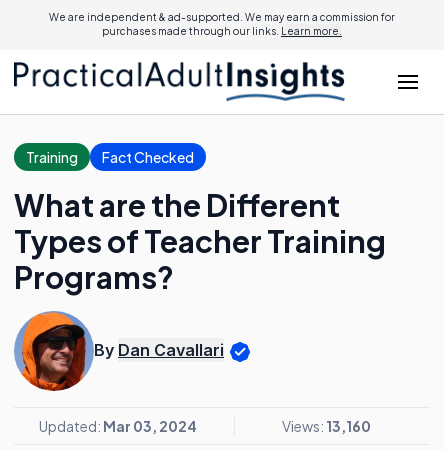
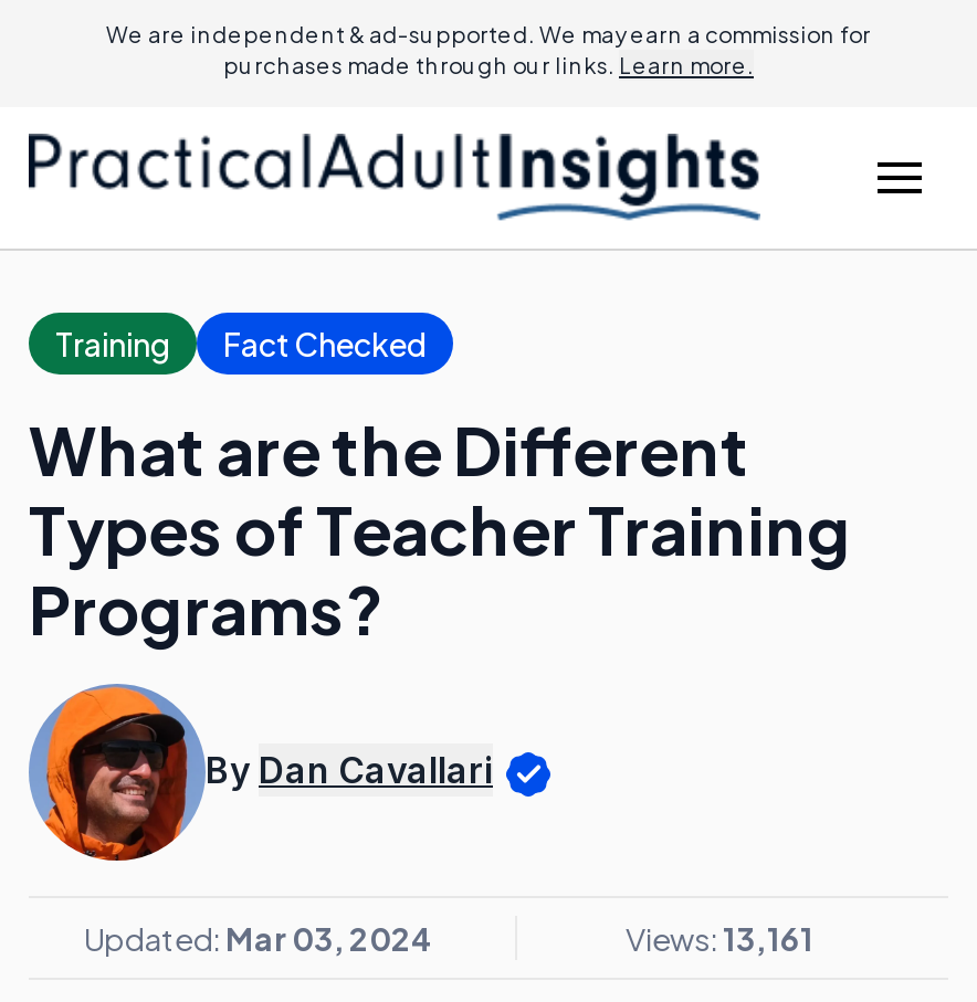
- Views: 13,160
+ Views: 13,161
